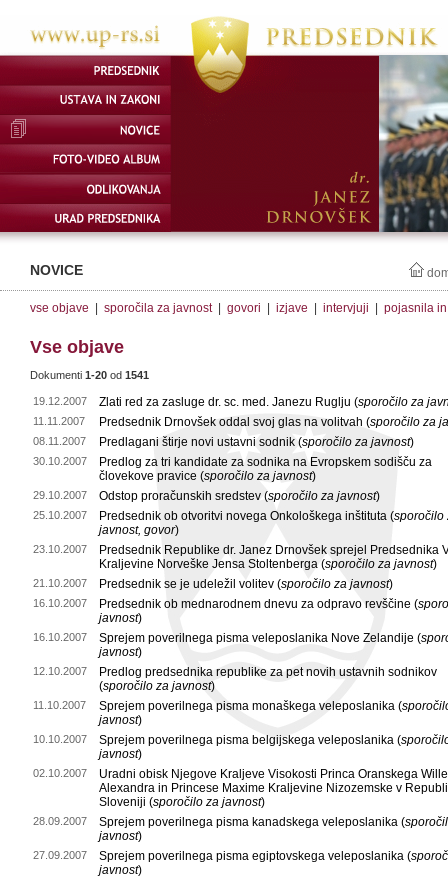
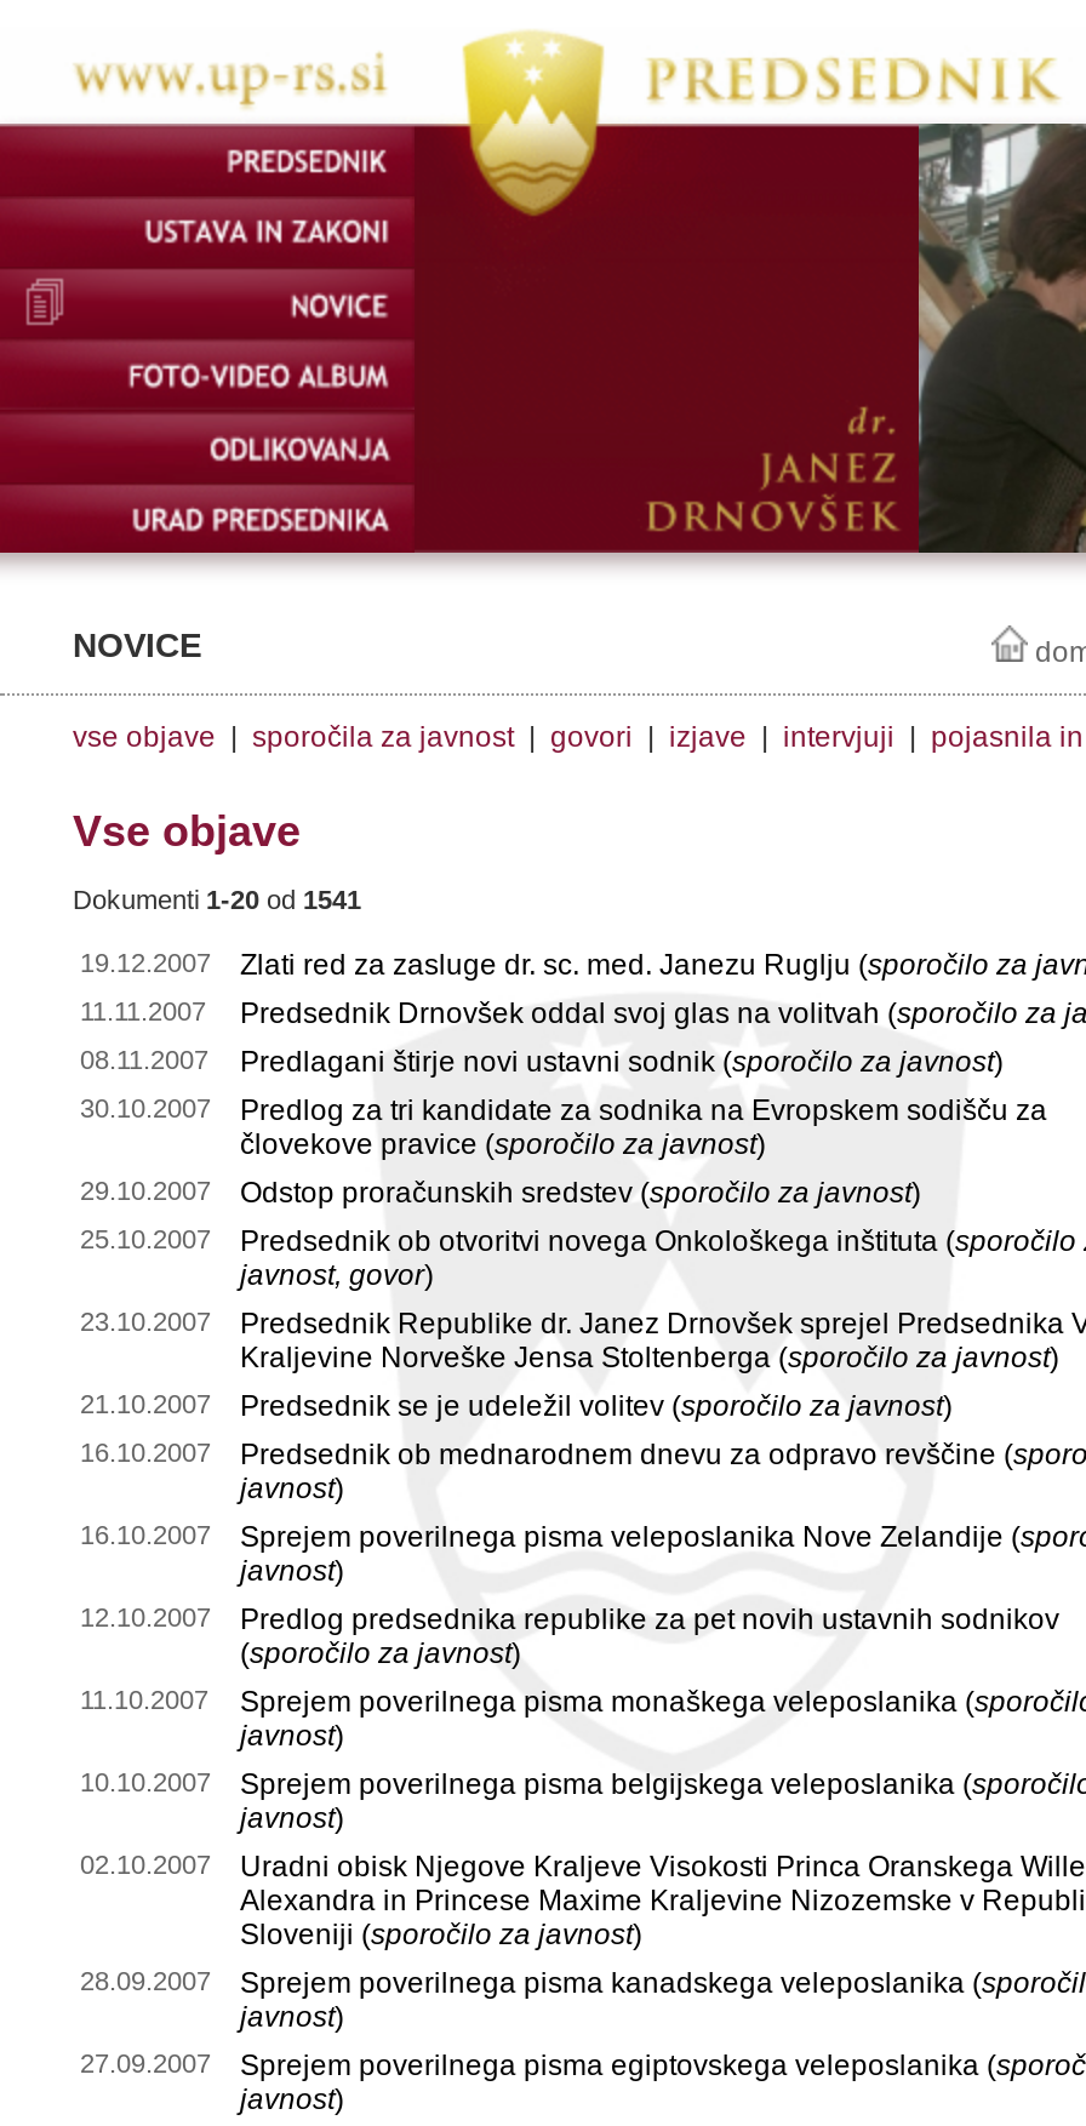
- [image]
+ [image]
